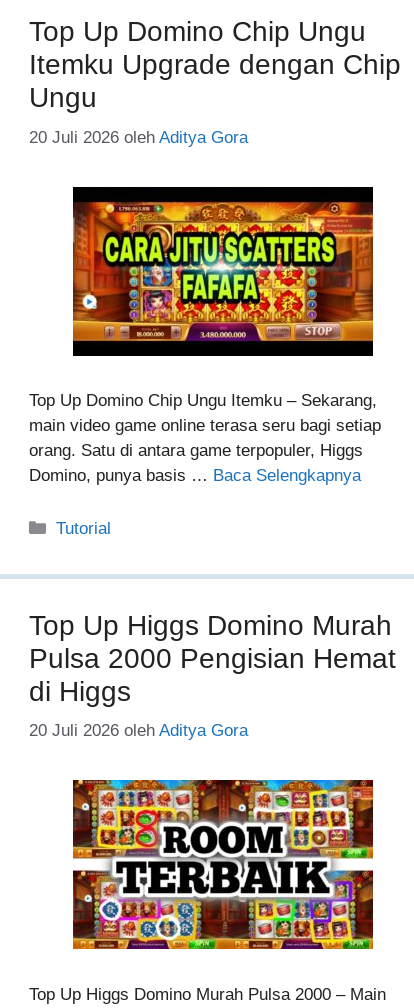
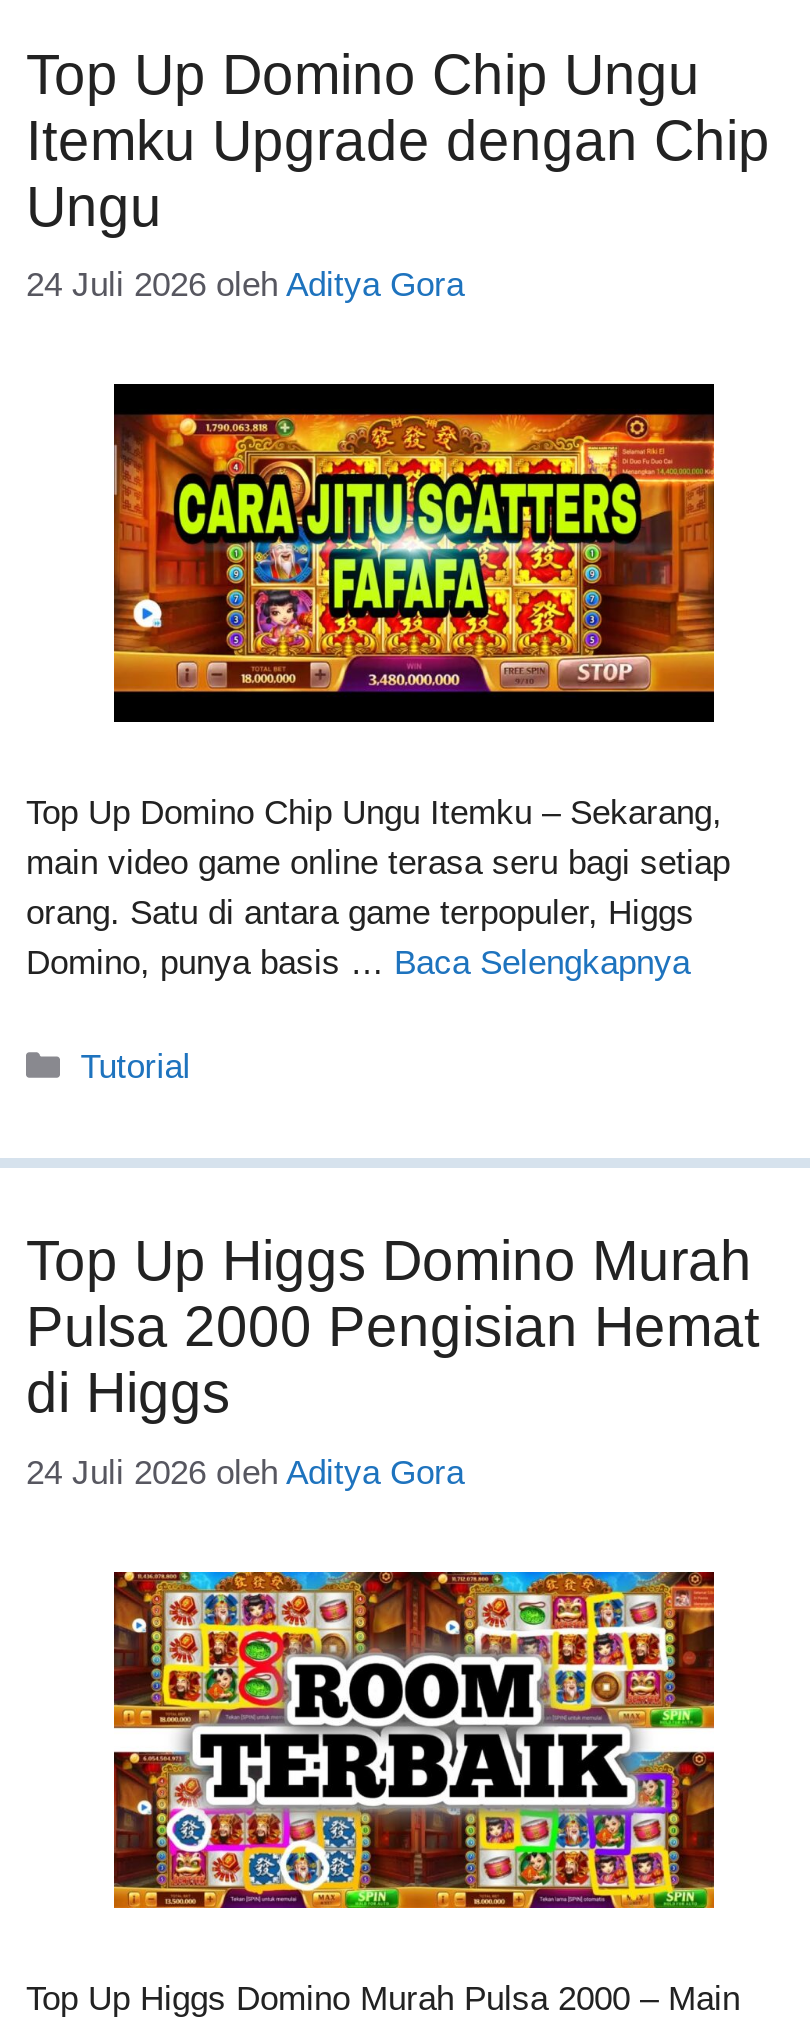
- 20 Juli 2026 oleh Aditya Gora
+ 24 Juli 2026 oleh Aditya Gora

- 20 Juli 2026 oleh Aditya Gora
+ 24 Juli 2026 oleh Aditya Gora
